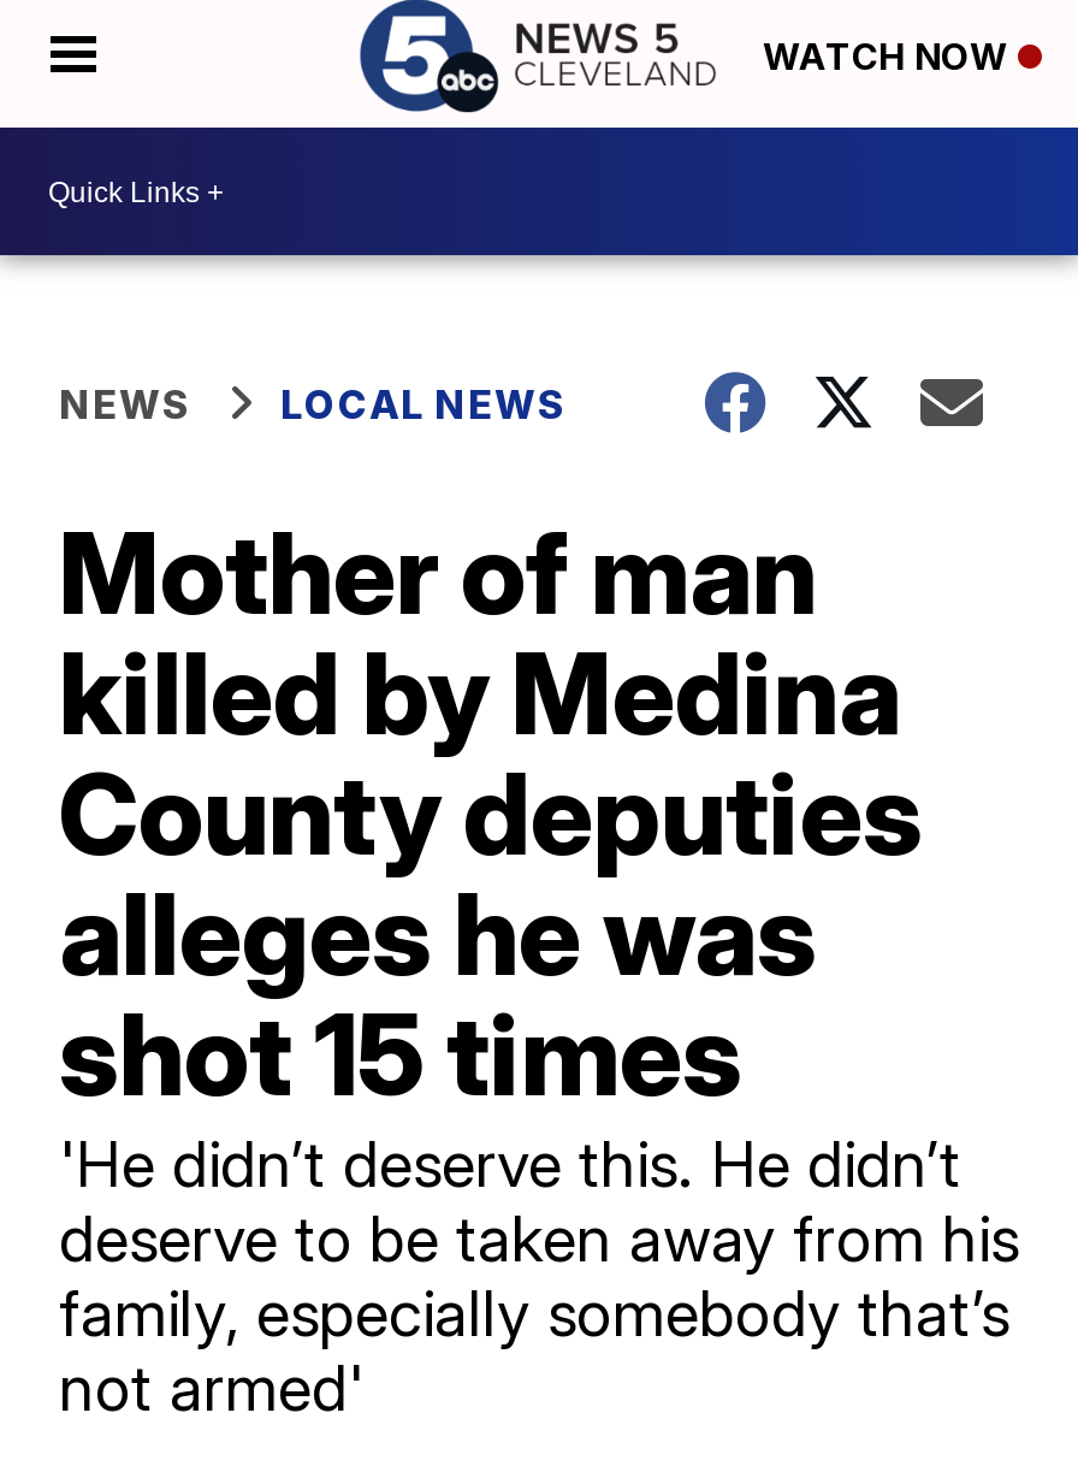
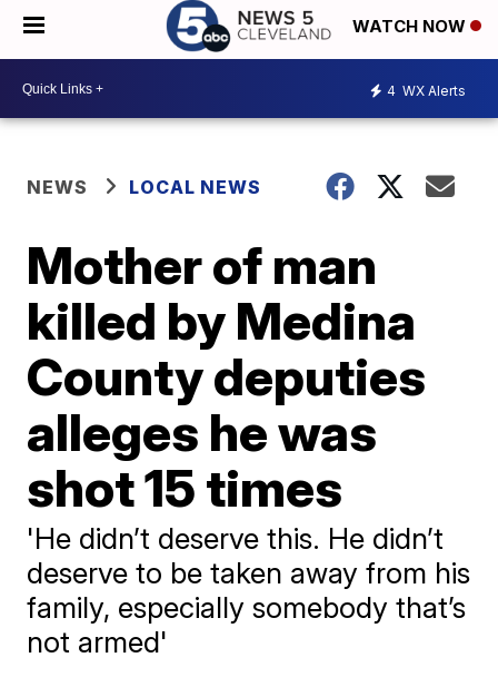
+ 4 WX Alerts
